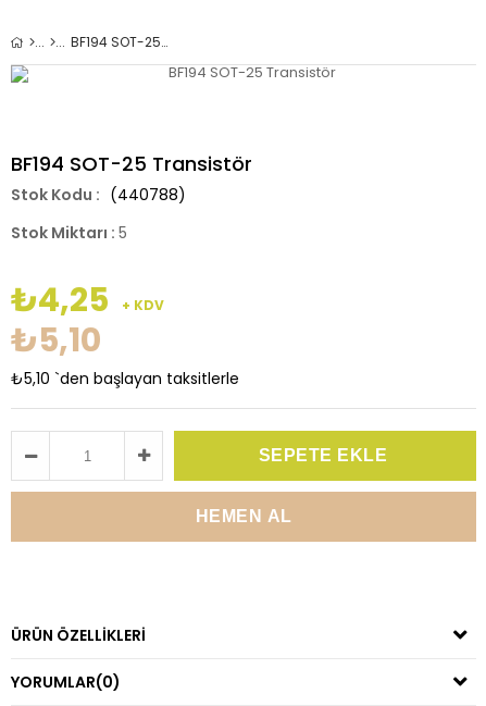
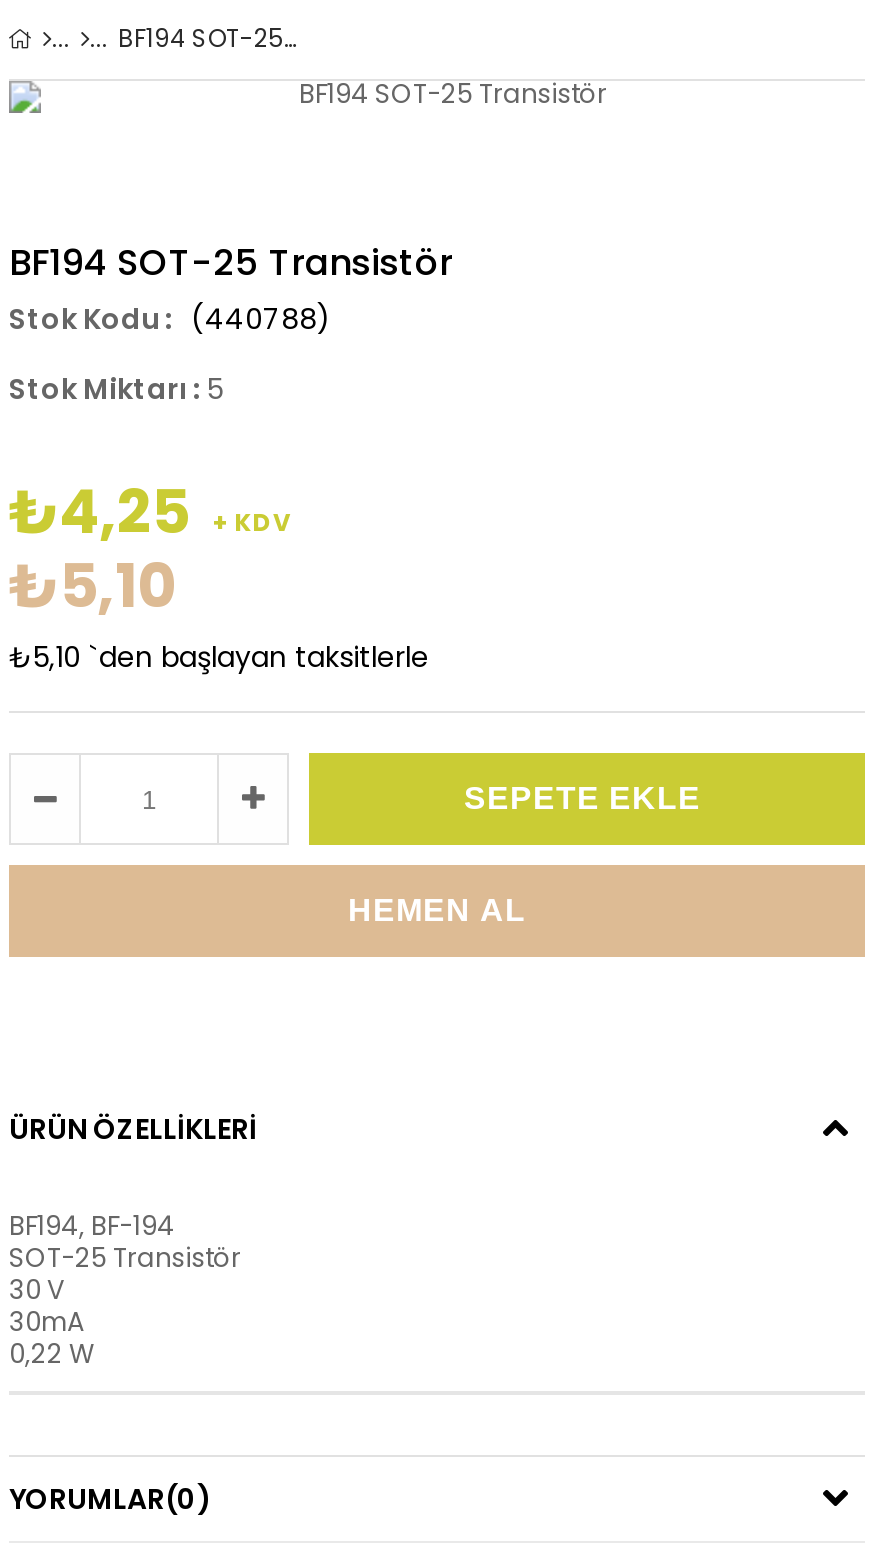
+ BF194, BF-194
+ SOT-25 Transistör
+ 30 V
+ 30mA
+ 0,22 W
